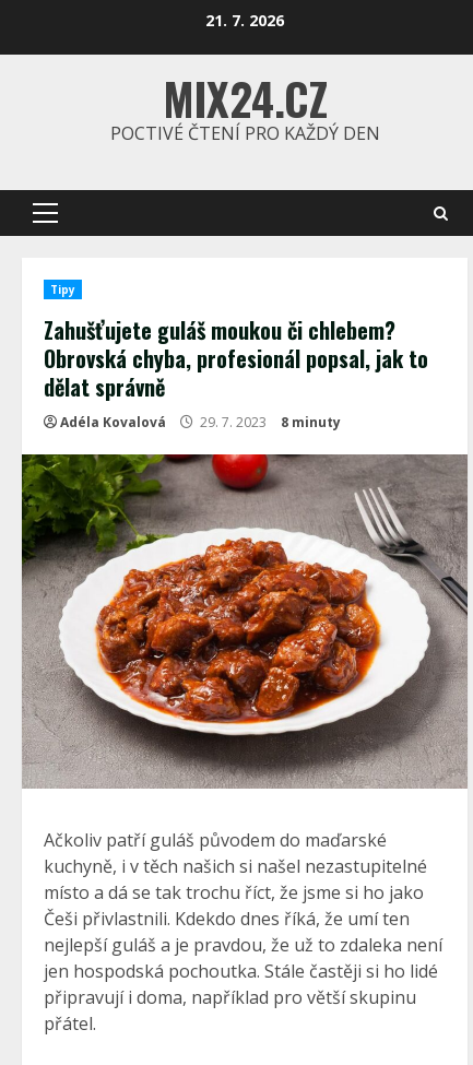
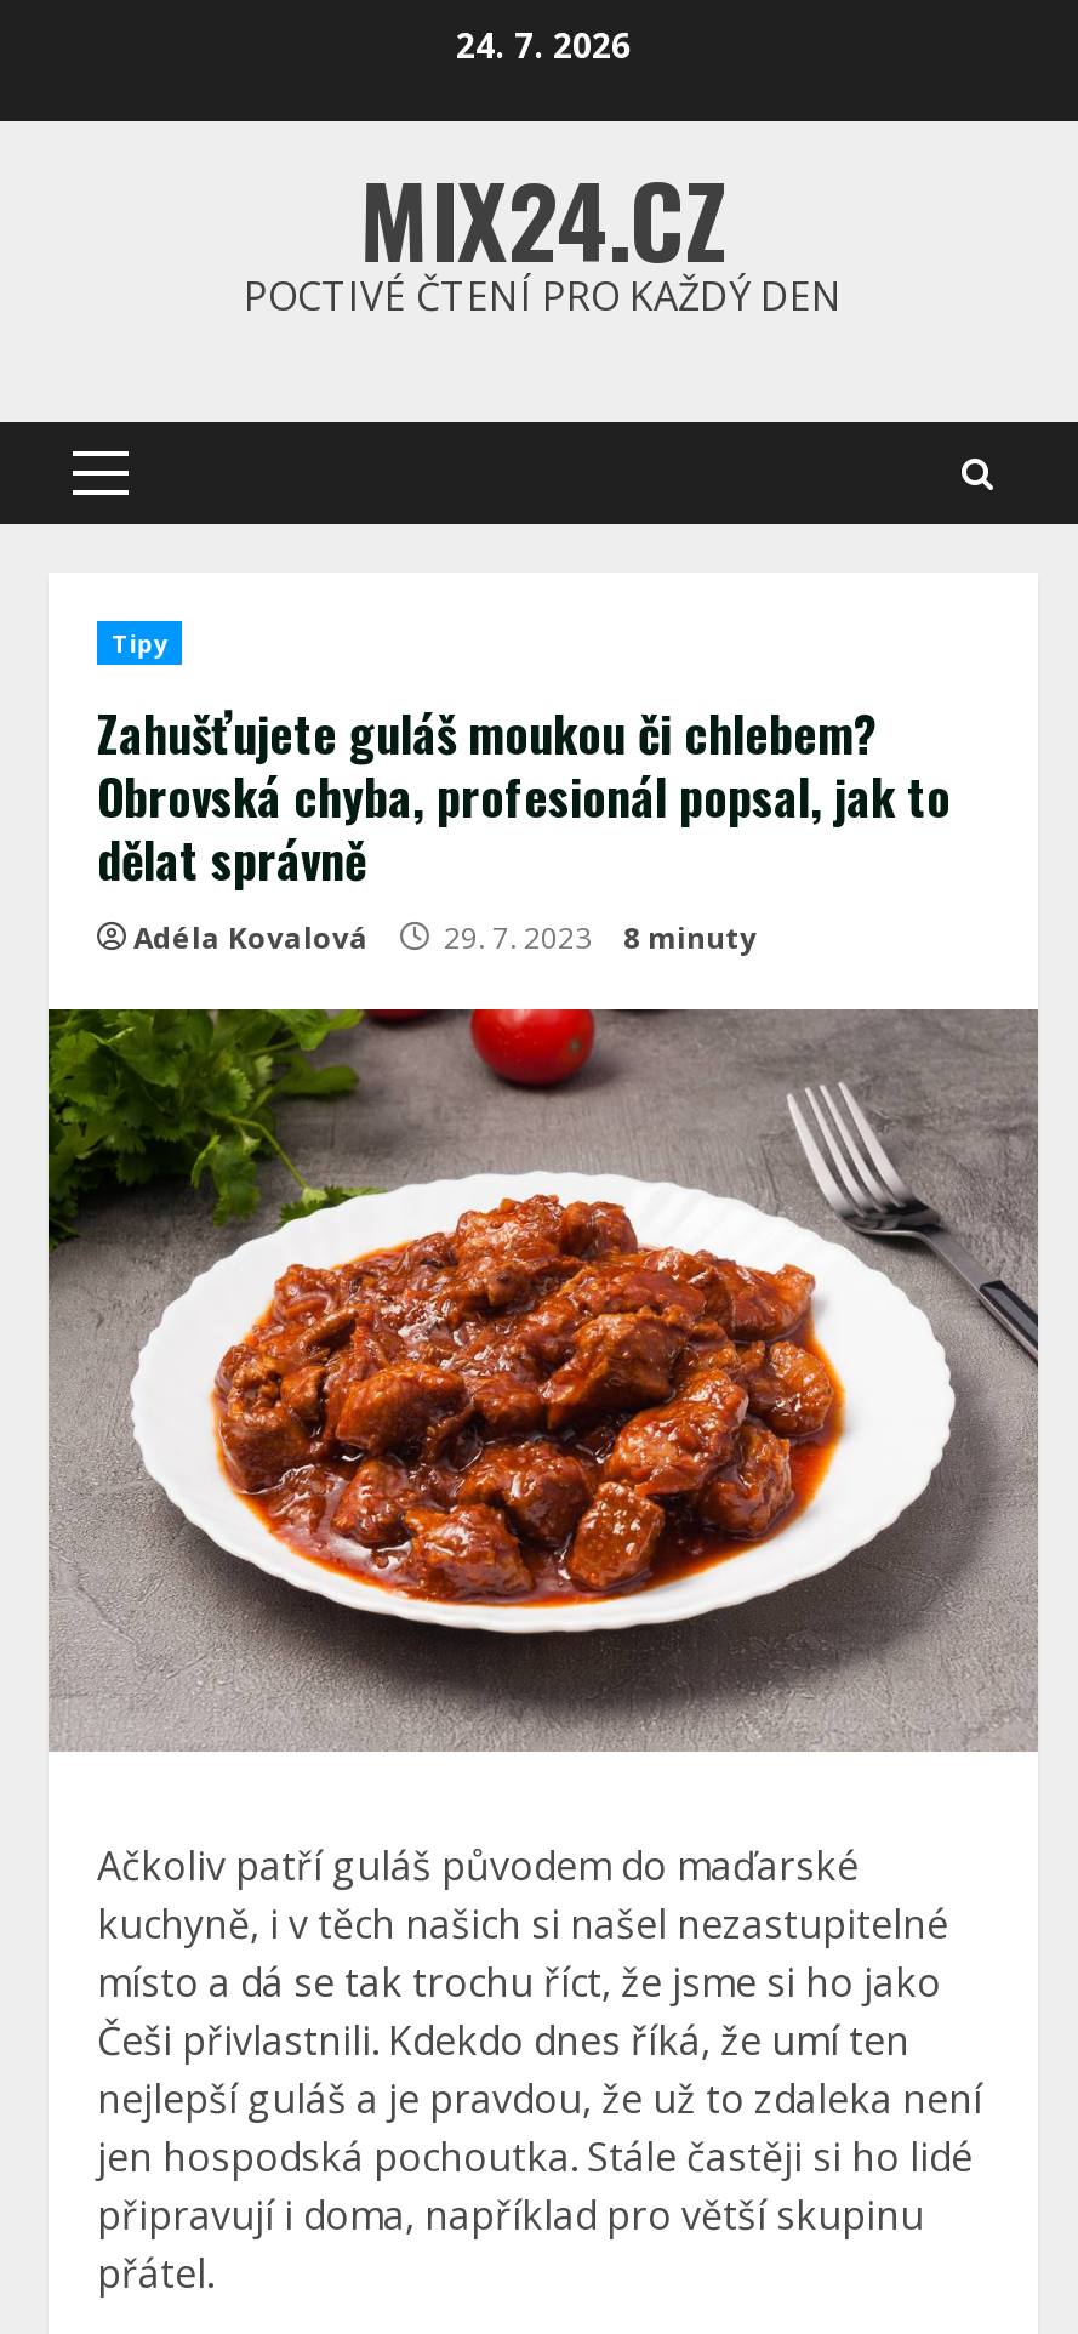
- 21. 7. 2026
+ 24. 7. 2026
